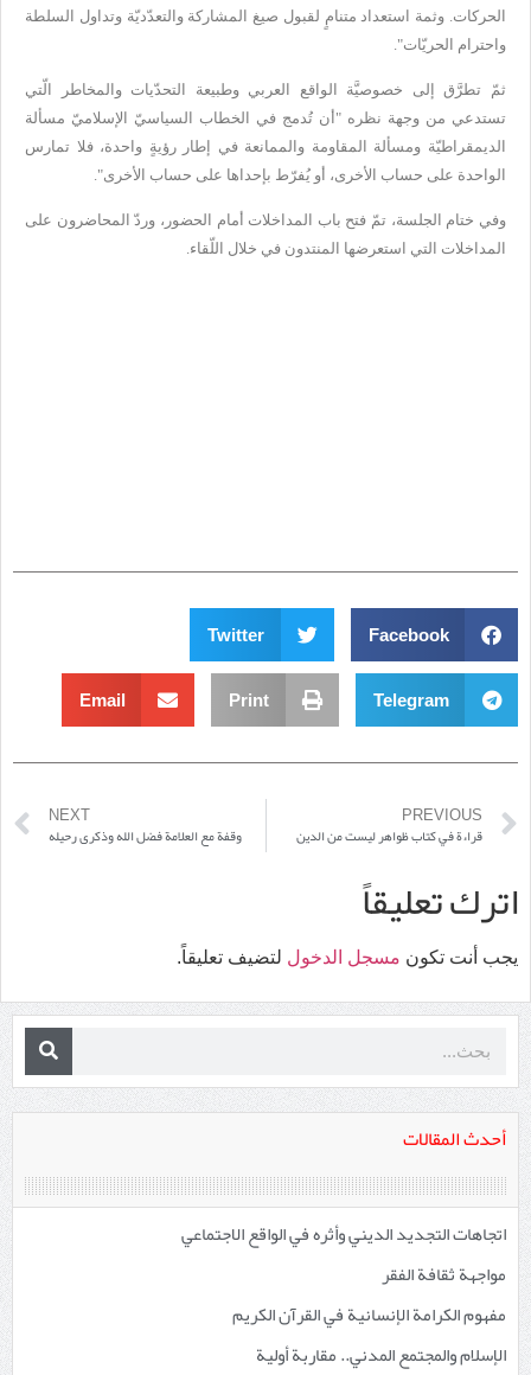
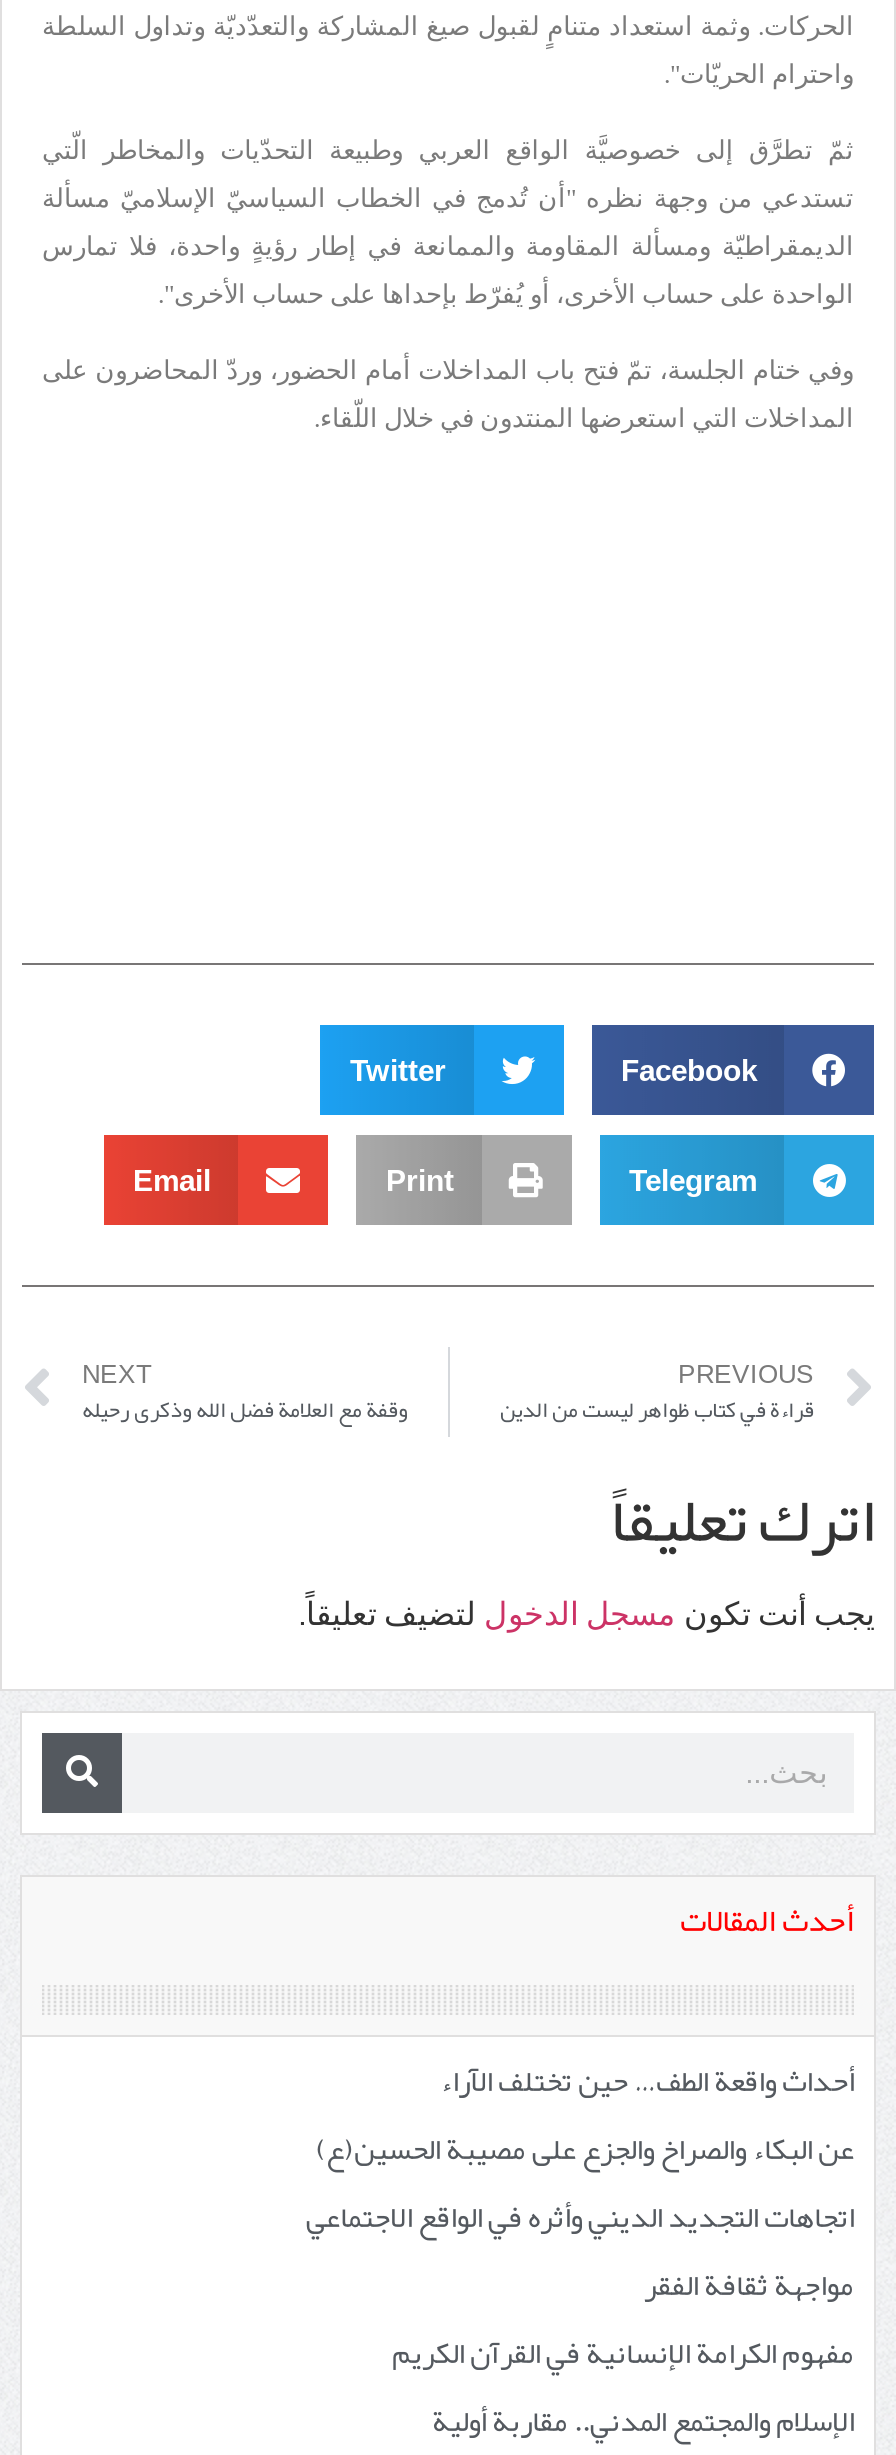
+ أحداث واقعة الطف… حين تختلف الآراء
+ عن البكاء والصراخ والجزع على مصيبة الحسين(ع)
